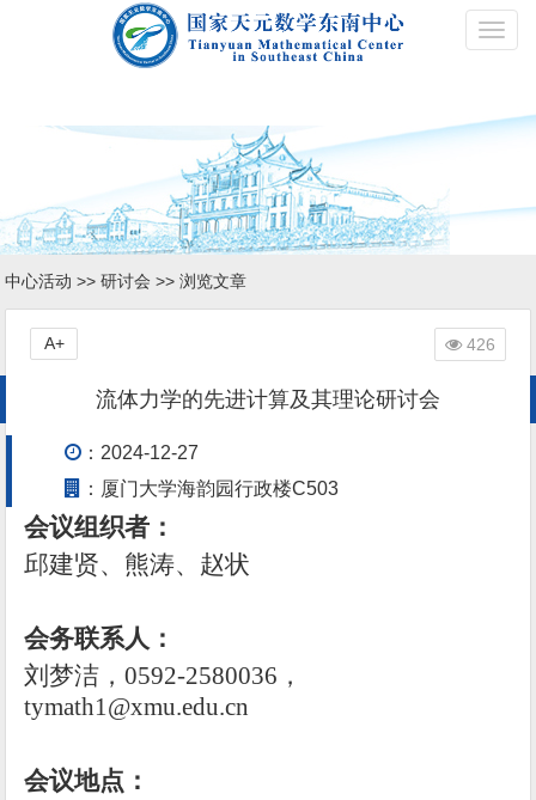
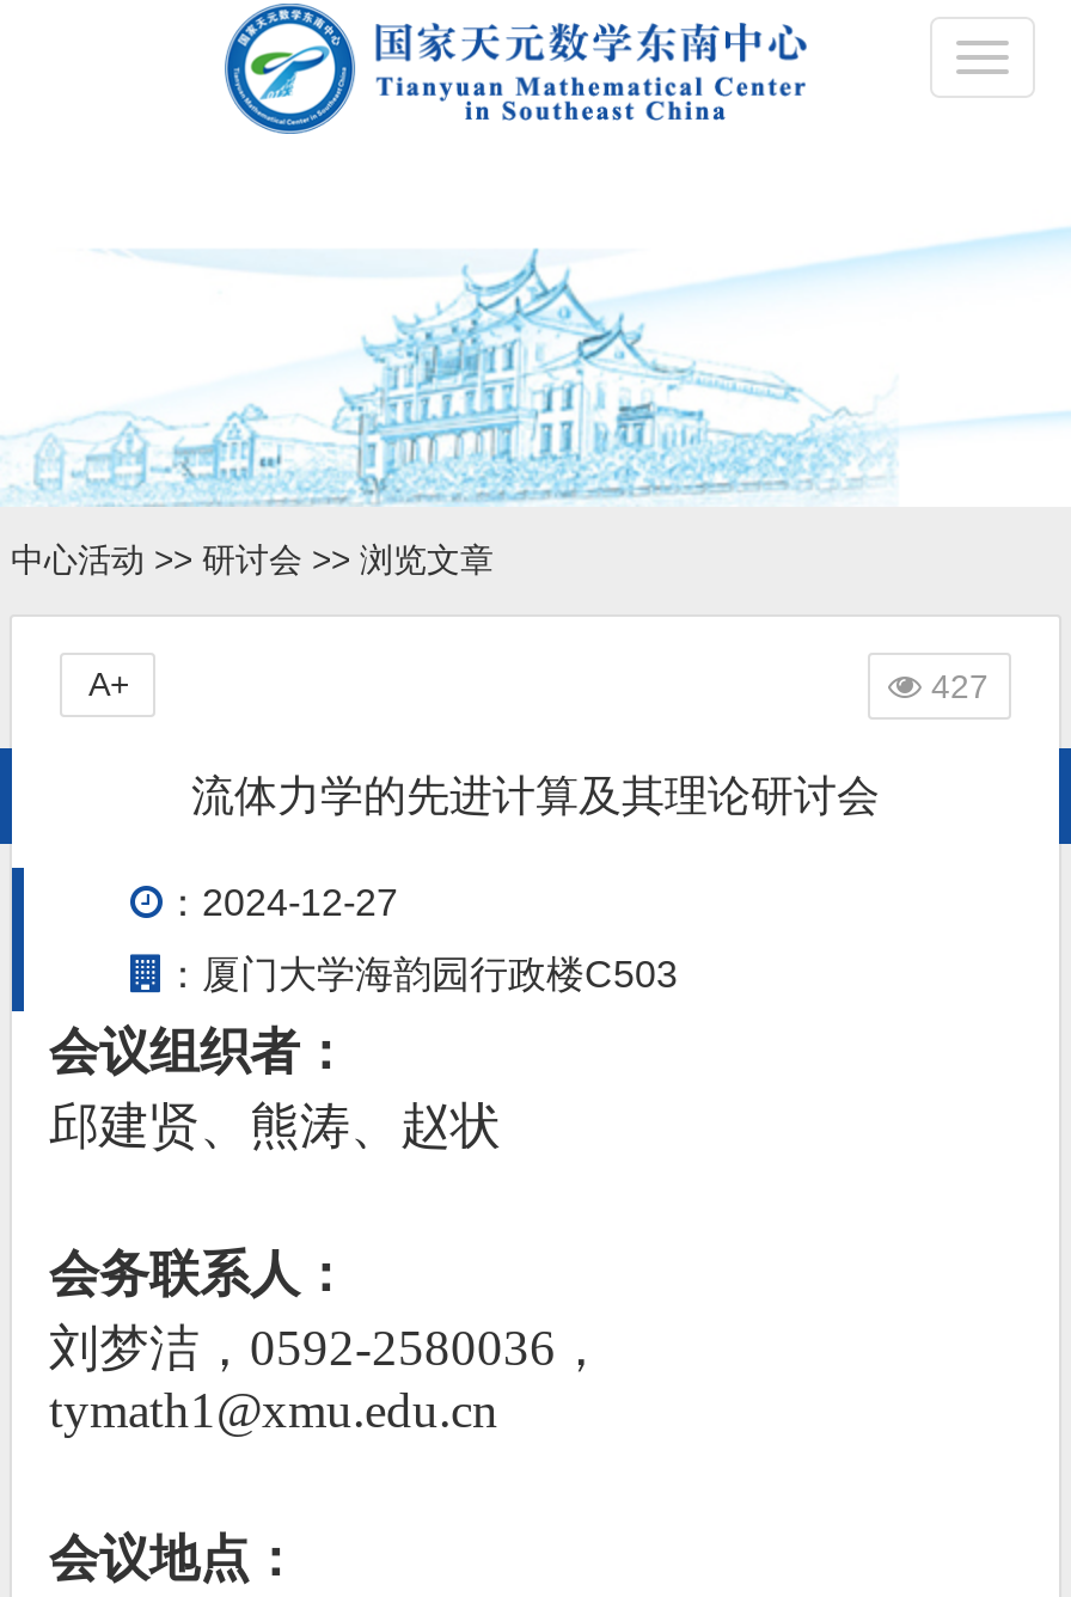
- 426
+ 427
